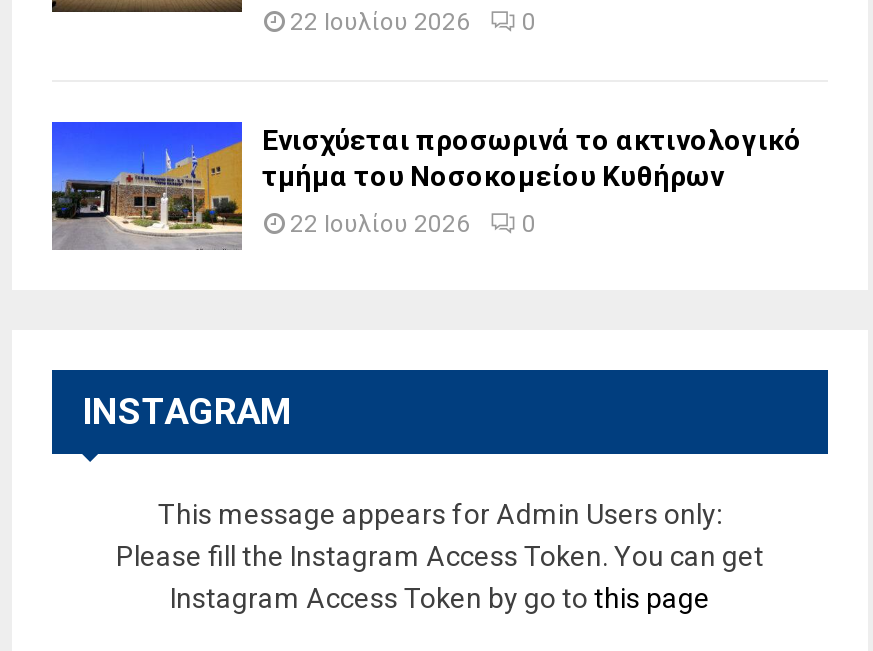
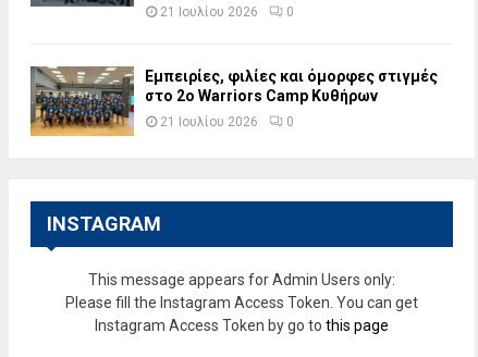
- 22 Ιουλίου 2026 0
+ 21 Ιουλίου 2026 0

- [image]
- Ενισχύεται προσωρινά το ακτινολογικό
- τμήμα του Νοσοκομείου Κυθήρων
+ [image]
+ Εμπειρίες, φιλίες και όμορφες στιγμές
+ στο 2ο Warriors Camp Κυθήρων

- 22 Ιουλίου 2026 0
+ 21 Ιουλίου 2026 0
